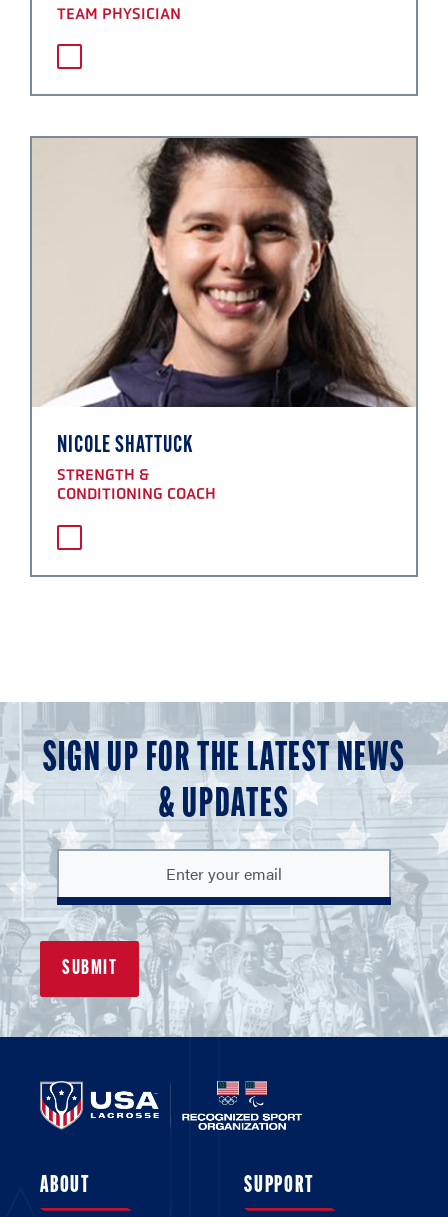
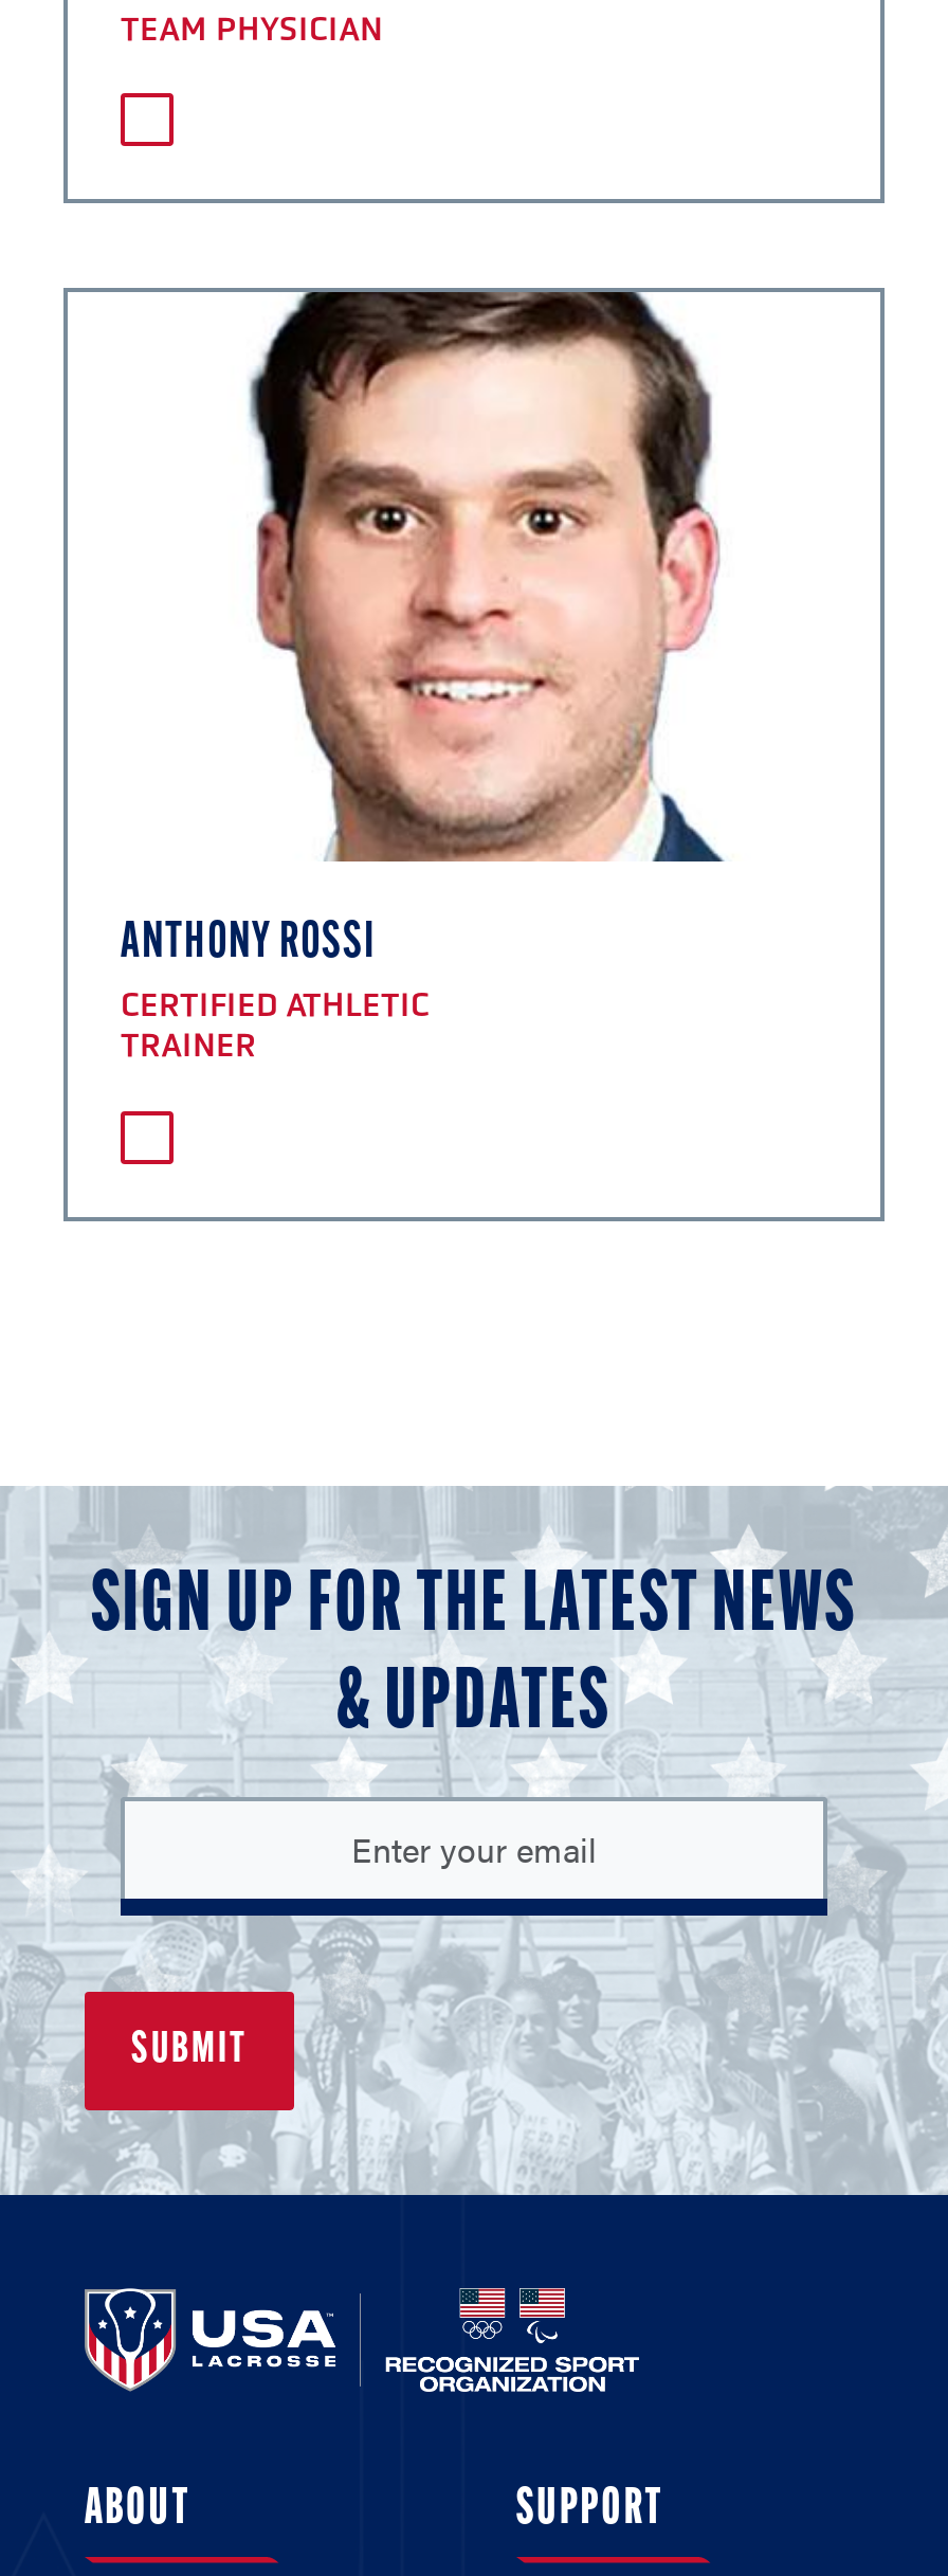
- [image]
- NICOLE SHATTUCK
- STRENGTH &
- CONDITIONING COACH
+ [image]
+ ANTHONY ROSSI
+ CERTIFIED ATHLETIC
+ TRAINER
